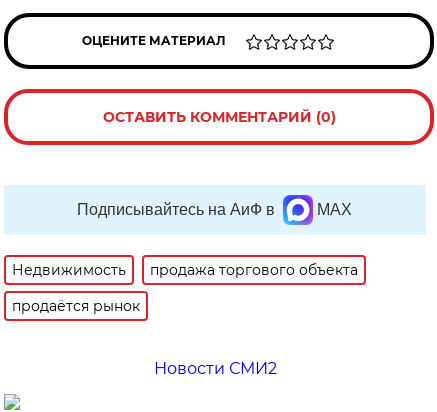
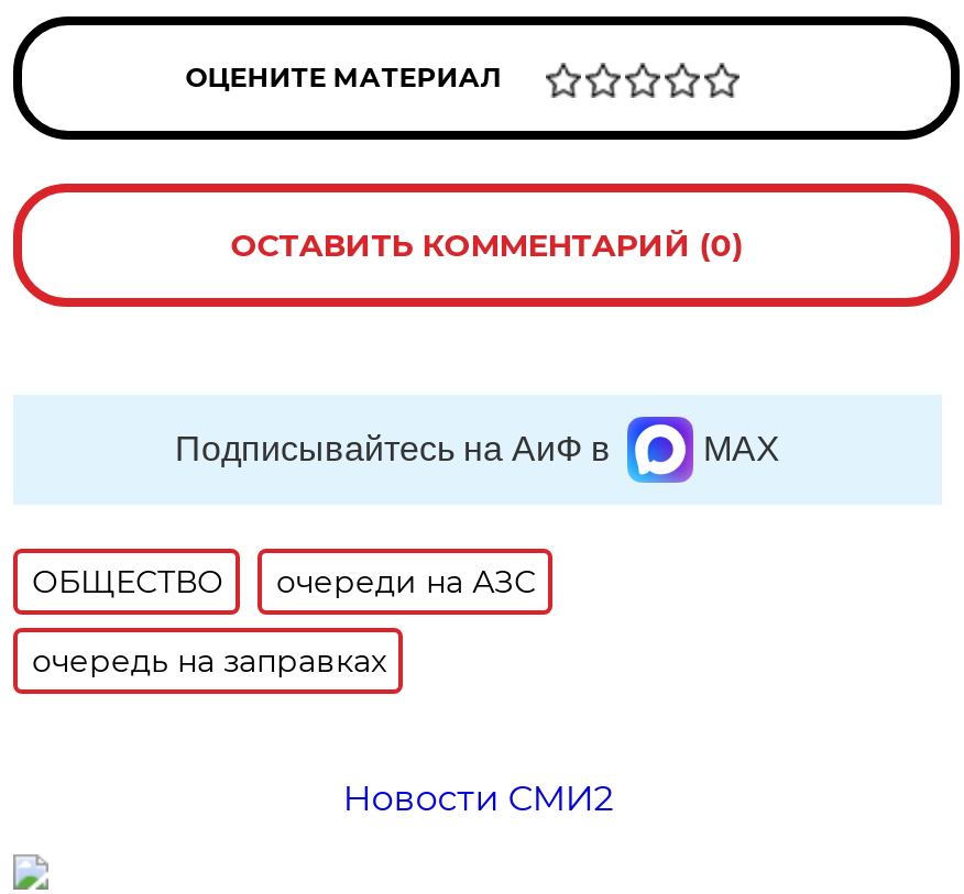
- Недвижимость
- продажа торгового объекта
+ ОБЩЕСТВО
+ очереди на АЗС

- продаётся рынок
+ очередь на заправках
